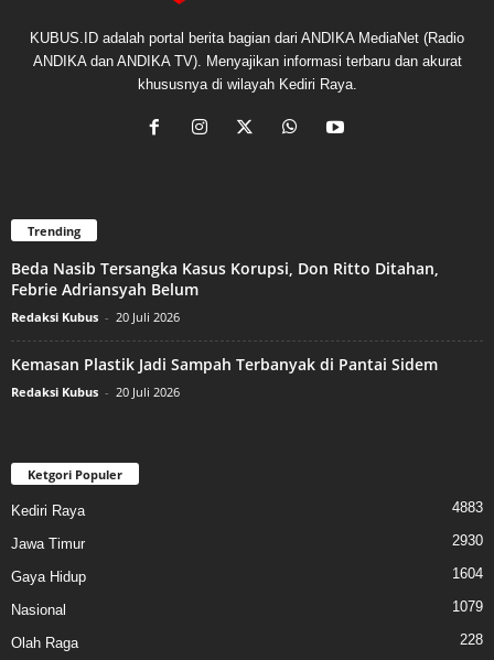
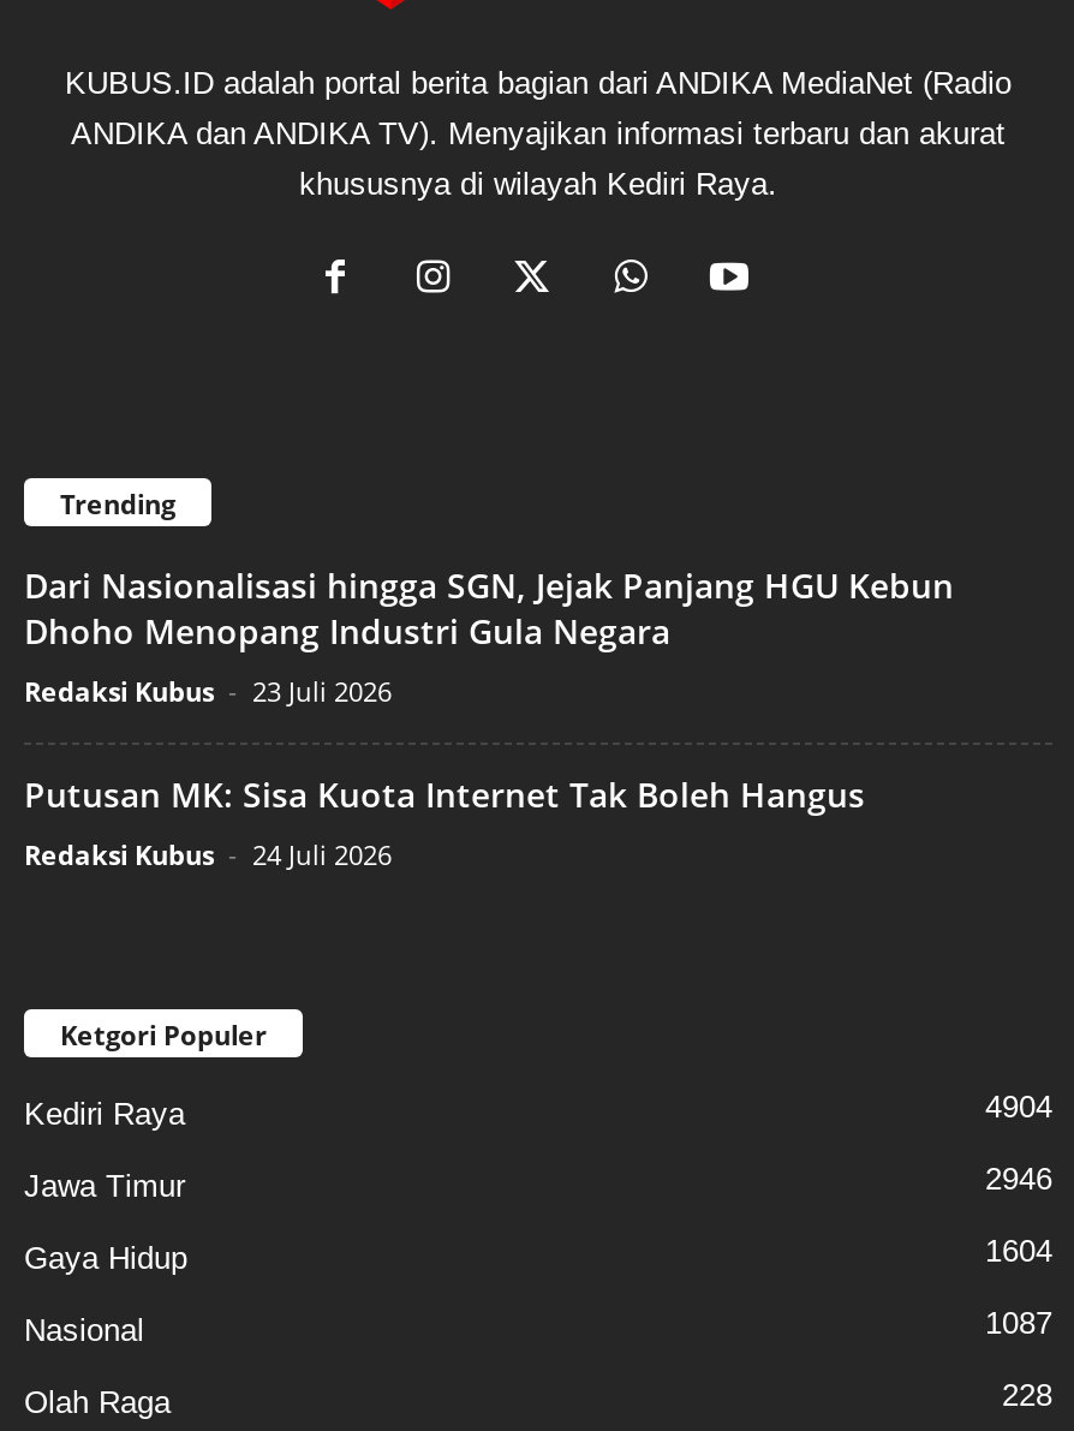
- Beda Nasib Tersangka Kasus Korupsi, Don Ritto Ditahan,
- Febrie Adriansyah Belum
- Redaksi Kubus - 20 Juli 2026
+ Dari Nasionalisasi hingga SGN, Jejak Panjang HGU Kebun
+ Dhoho Menopang Industri Gula Negara
+ Redaksi Kubus - 23 Juli 2026

- Kemasan Plastik Jadi Sampah Terbanyak di Pantai Sidem
- Redaksi Kubus - 20 Juli 2026
+ Putusan MK: Sisa Kuota Internet Tak Boleh Hangus
+ Redaksi Kubus - 24 Juli 2026

- 4883
+ 4904

- 2930
+ 2946

- 1079
+ 1087
